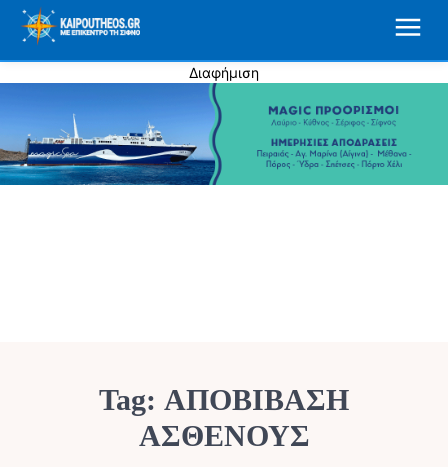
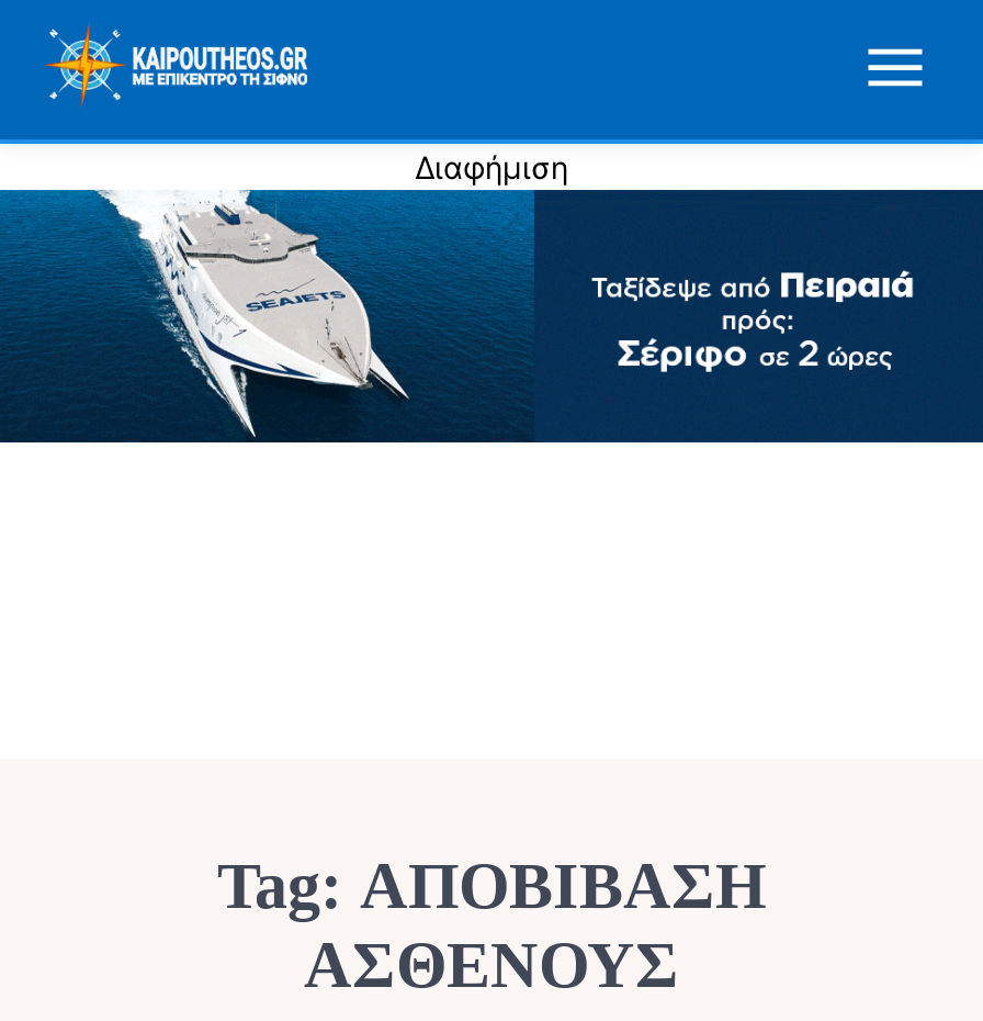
- [image]
+ [image]
